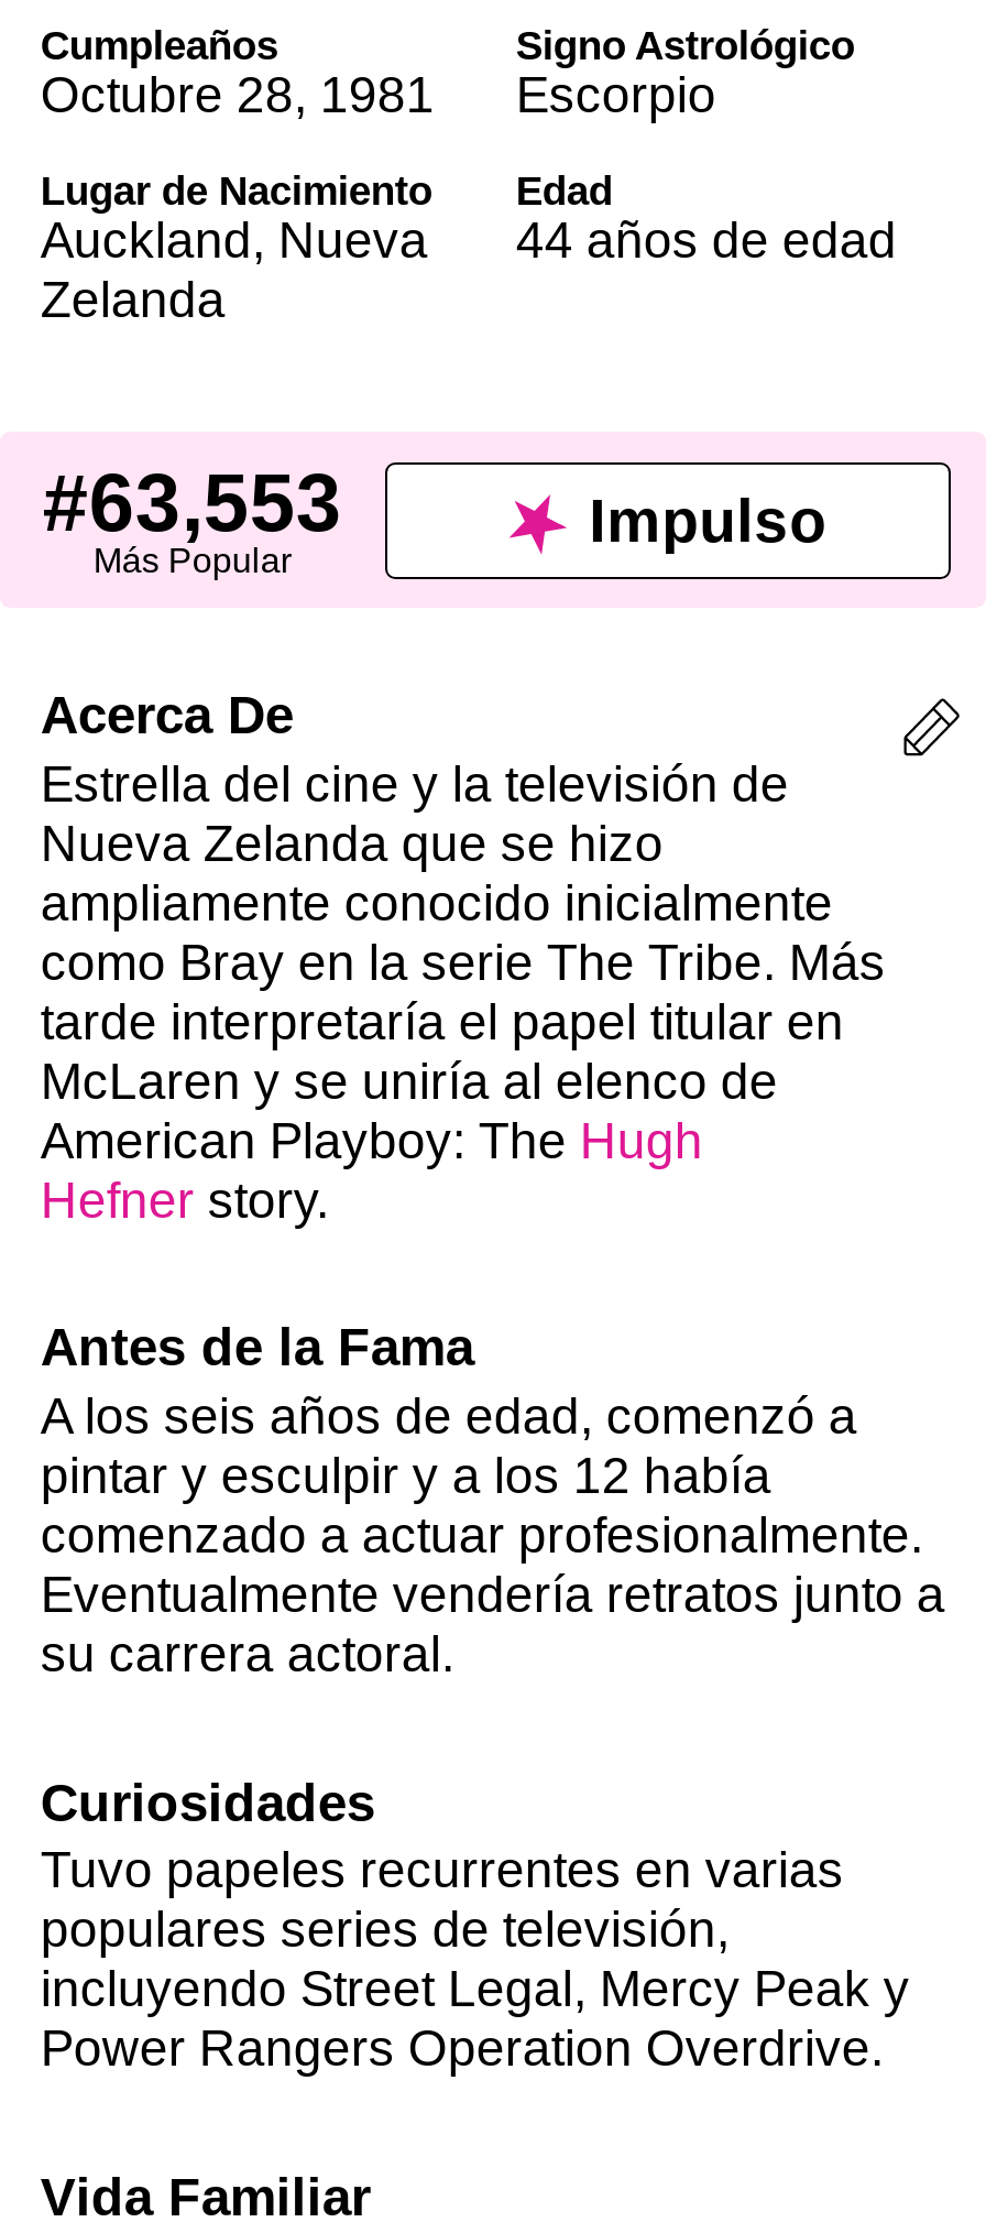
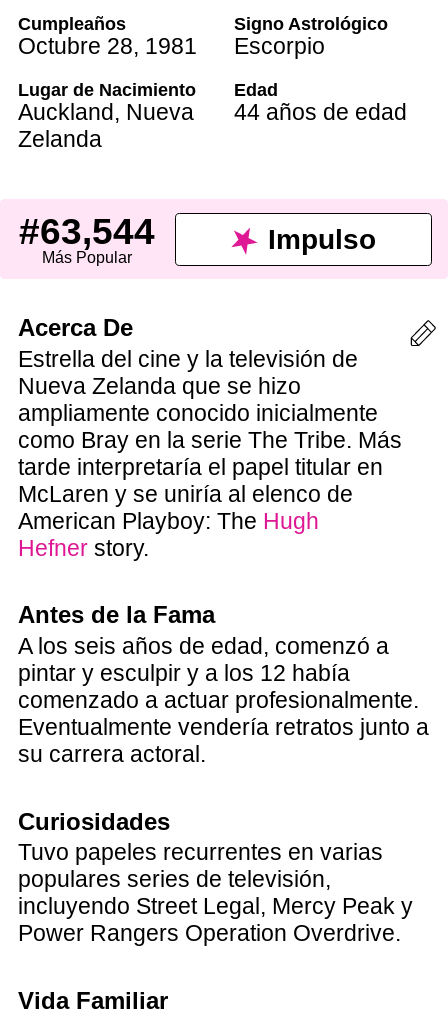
- #63,553
+ #63,544
